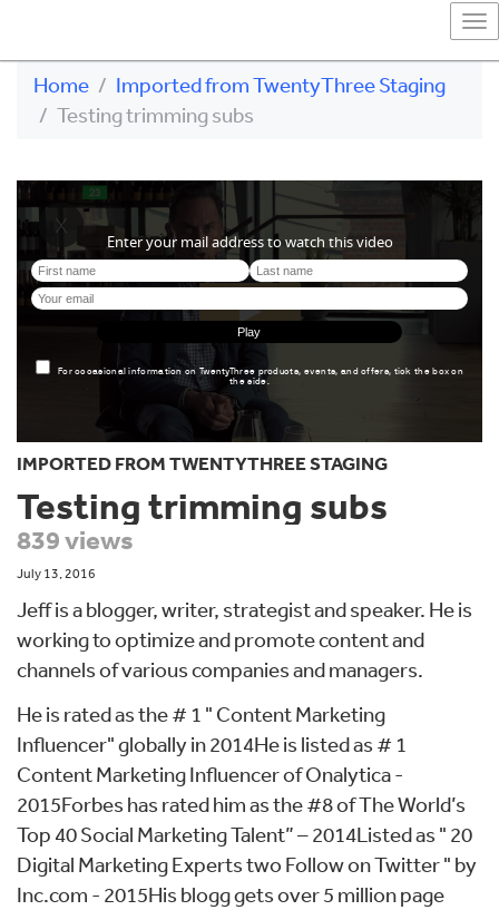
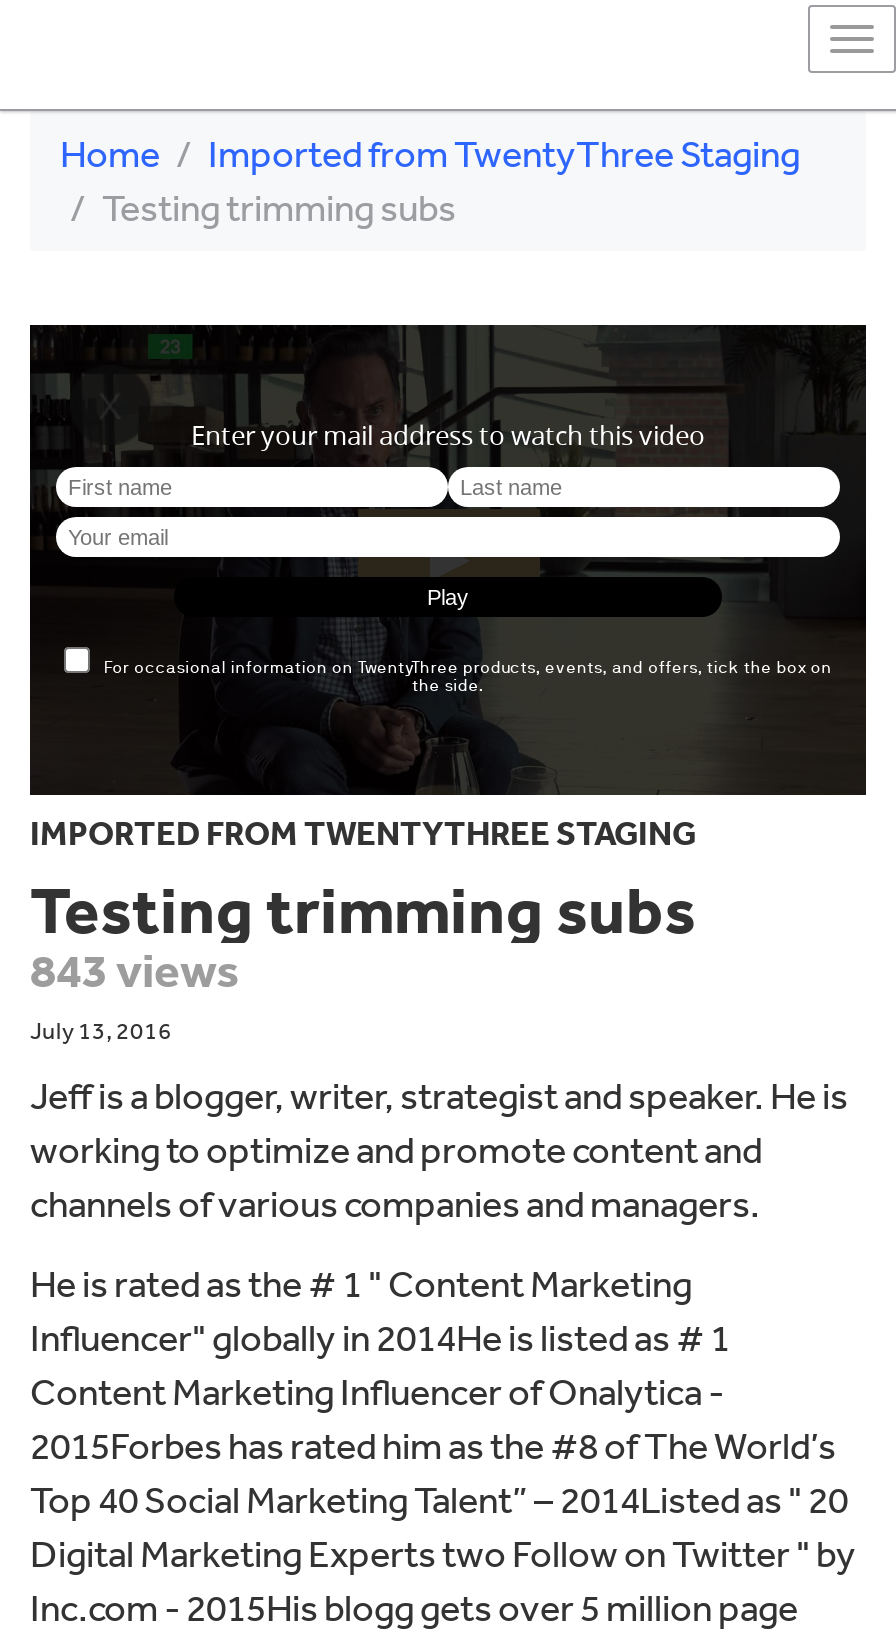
- 839 views
+ 843 views
